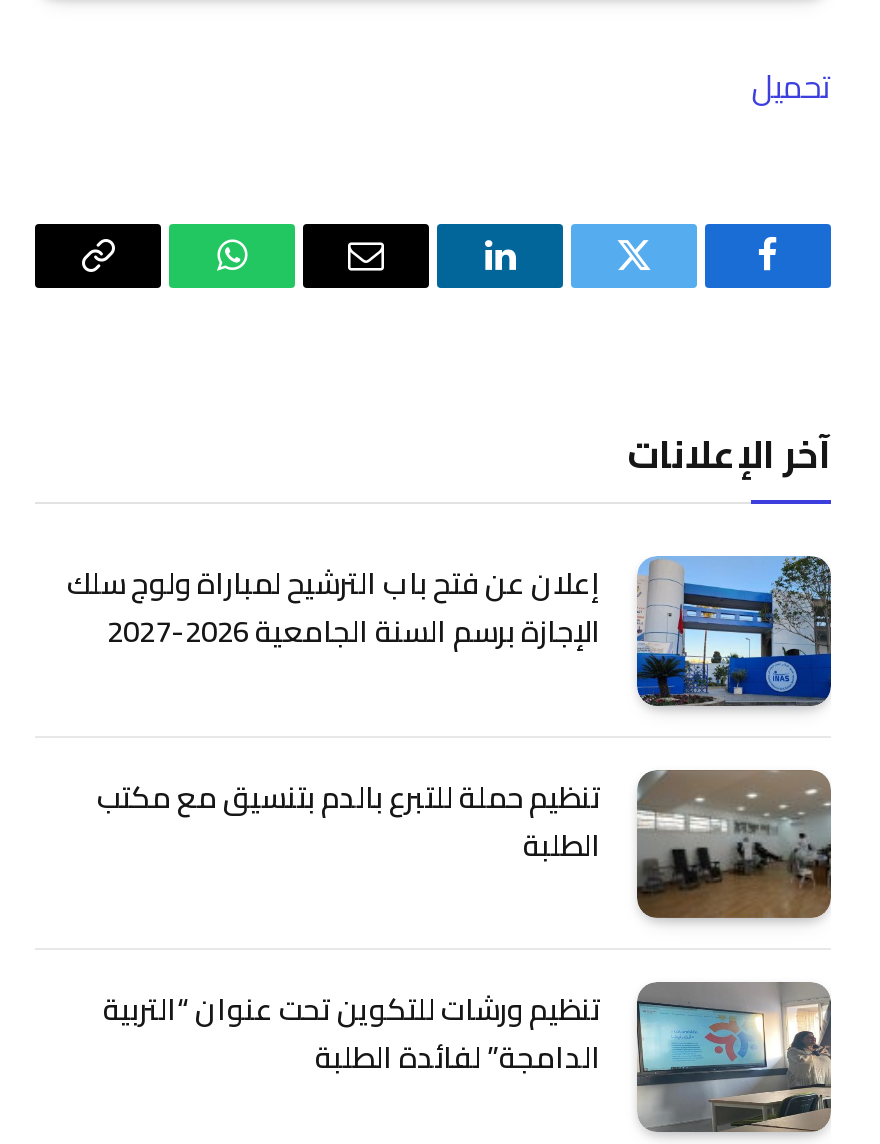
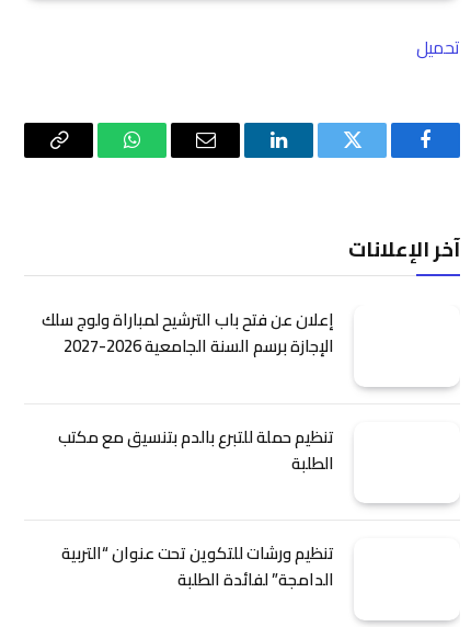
- [image]

- [image]

- [image]
